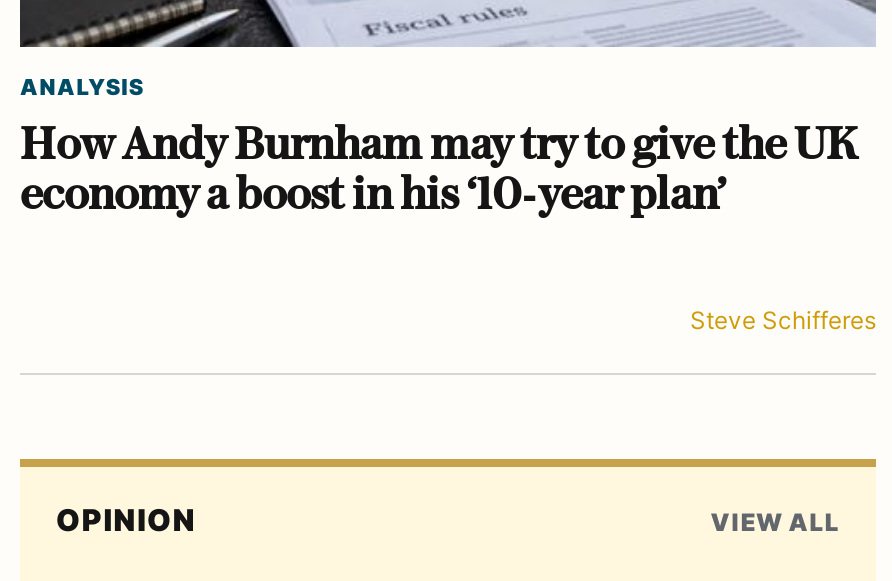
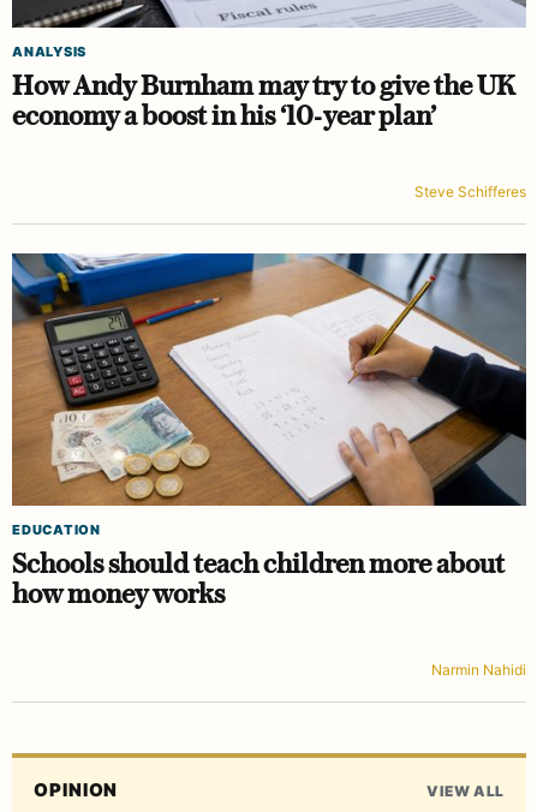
+ [image]
+ EDUCATION
+ Schools should teach children more about
+ how money works
+ Narmin Nahidi
